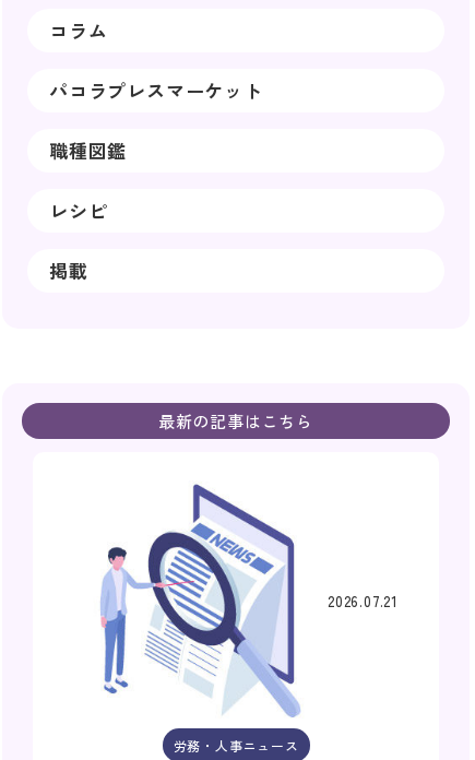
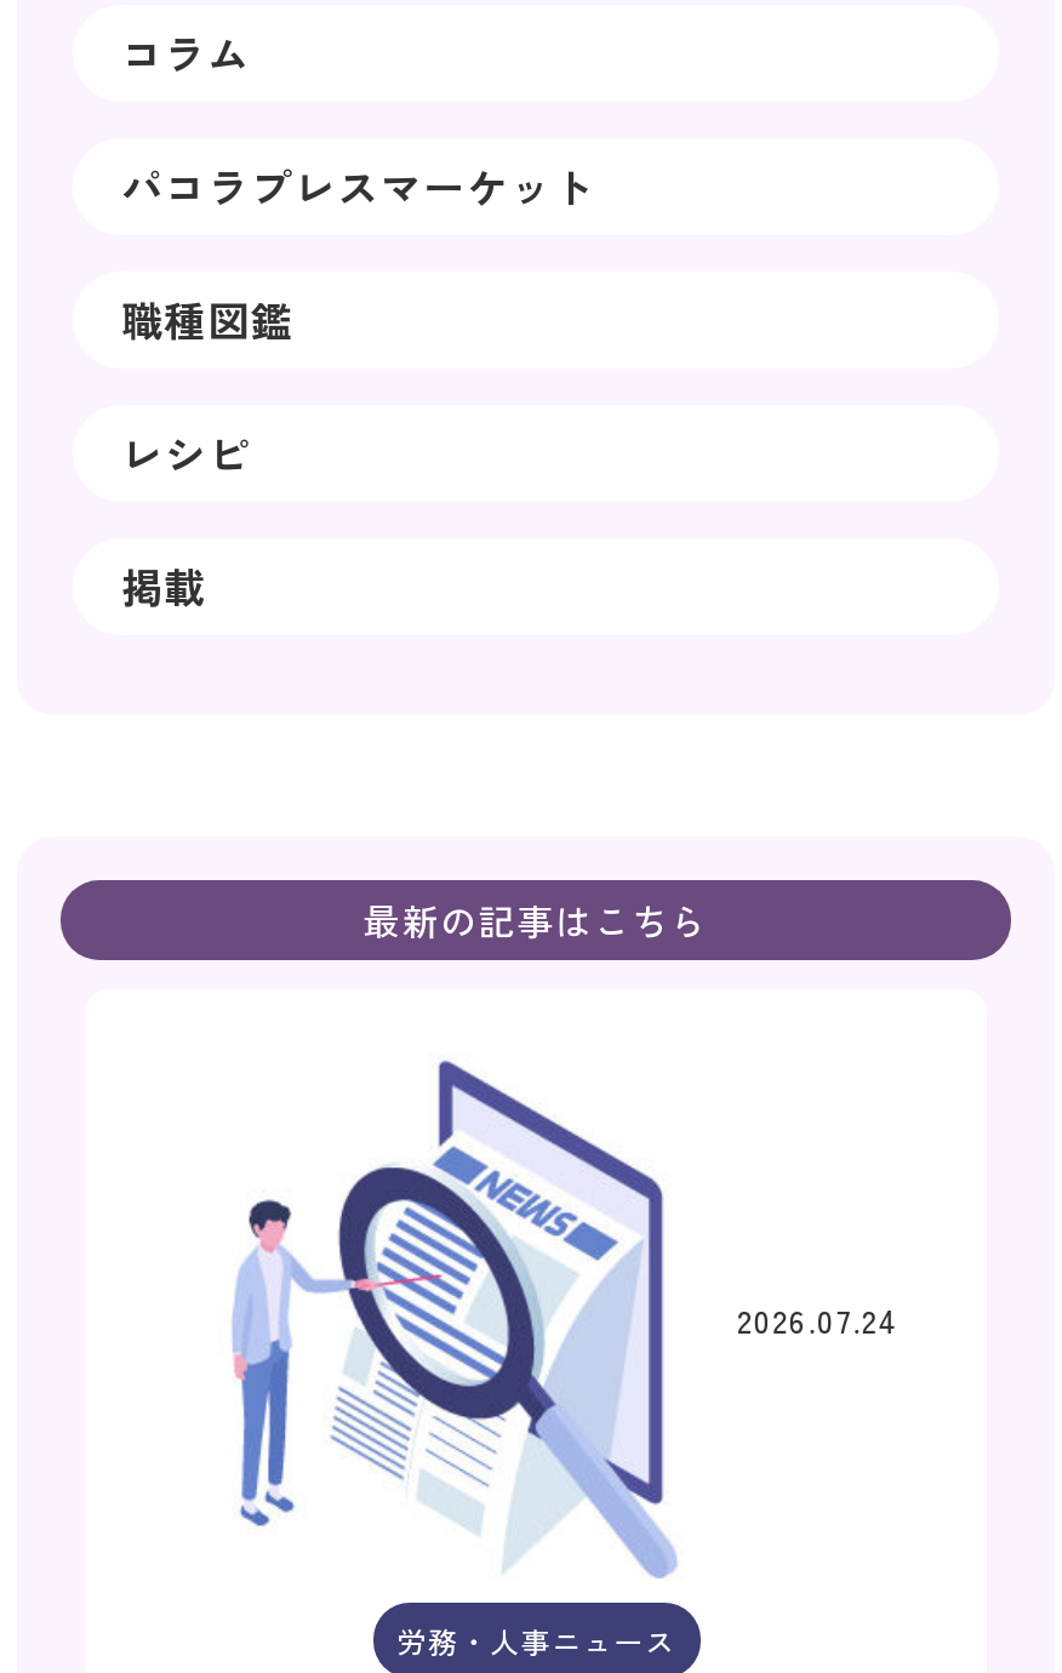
- 2026.07.21
+ 2026.07.24
